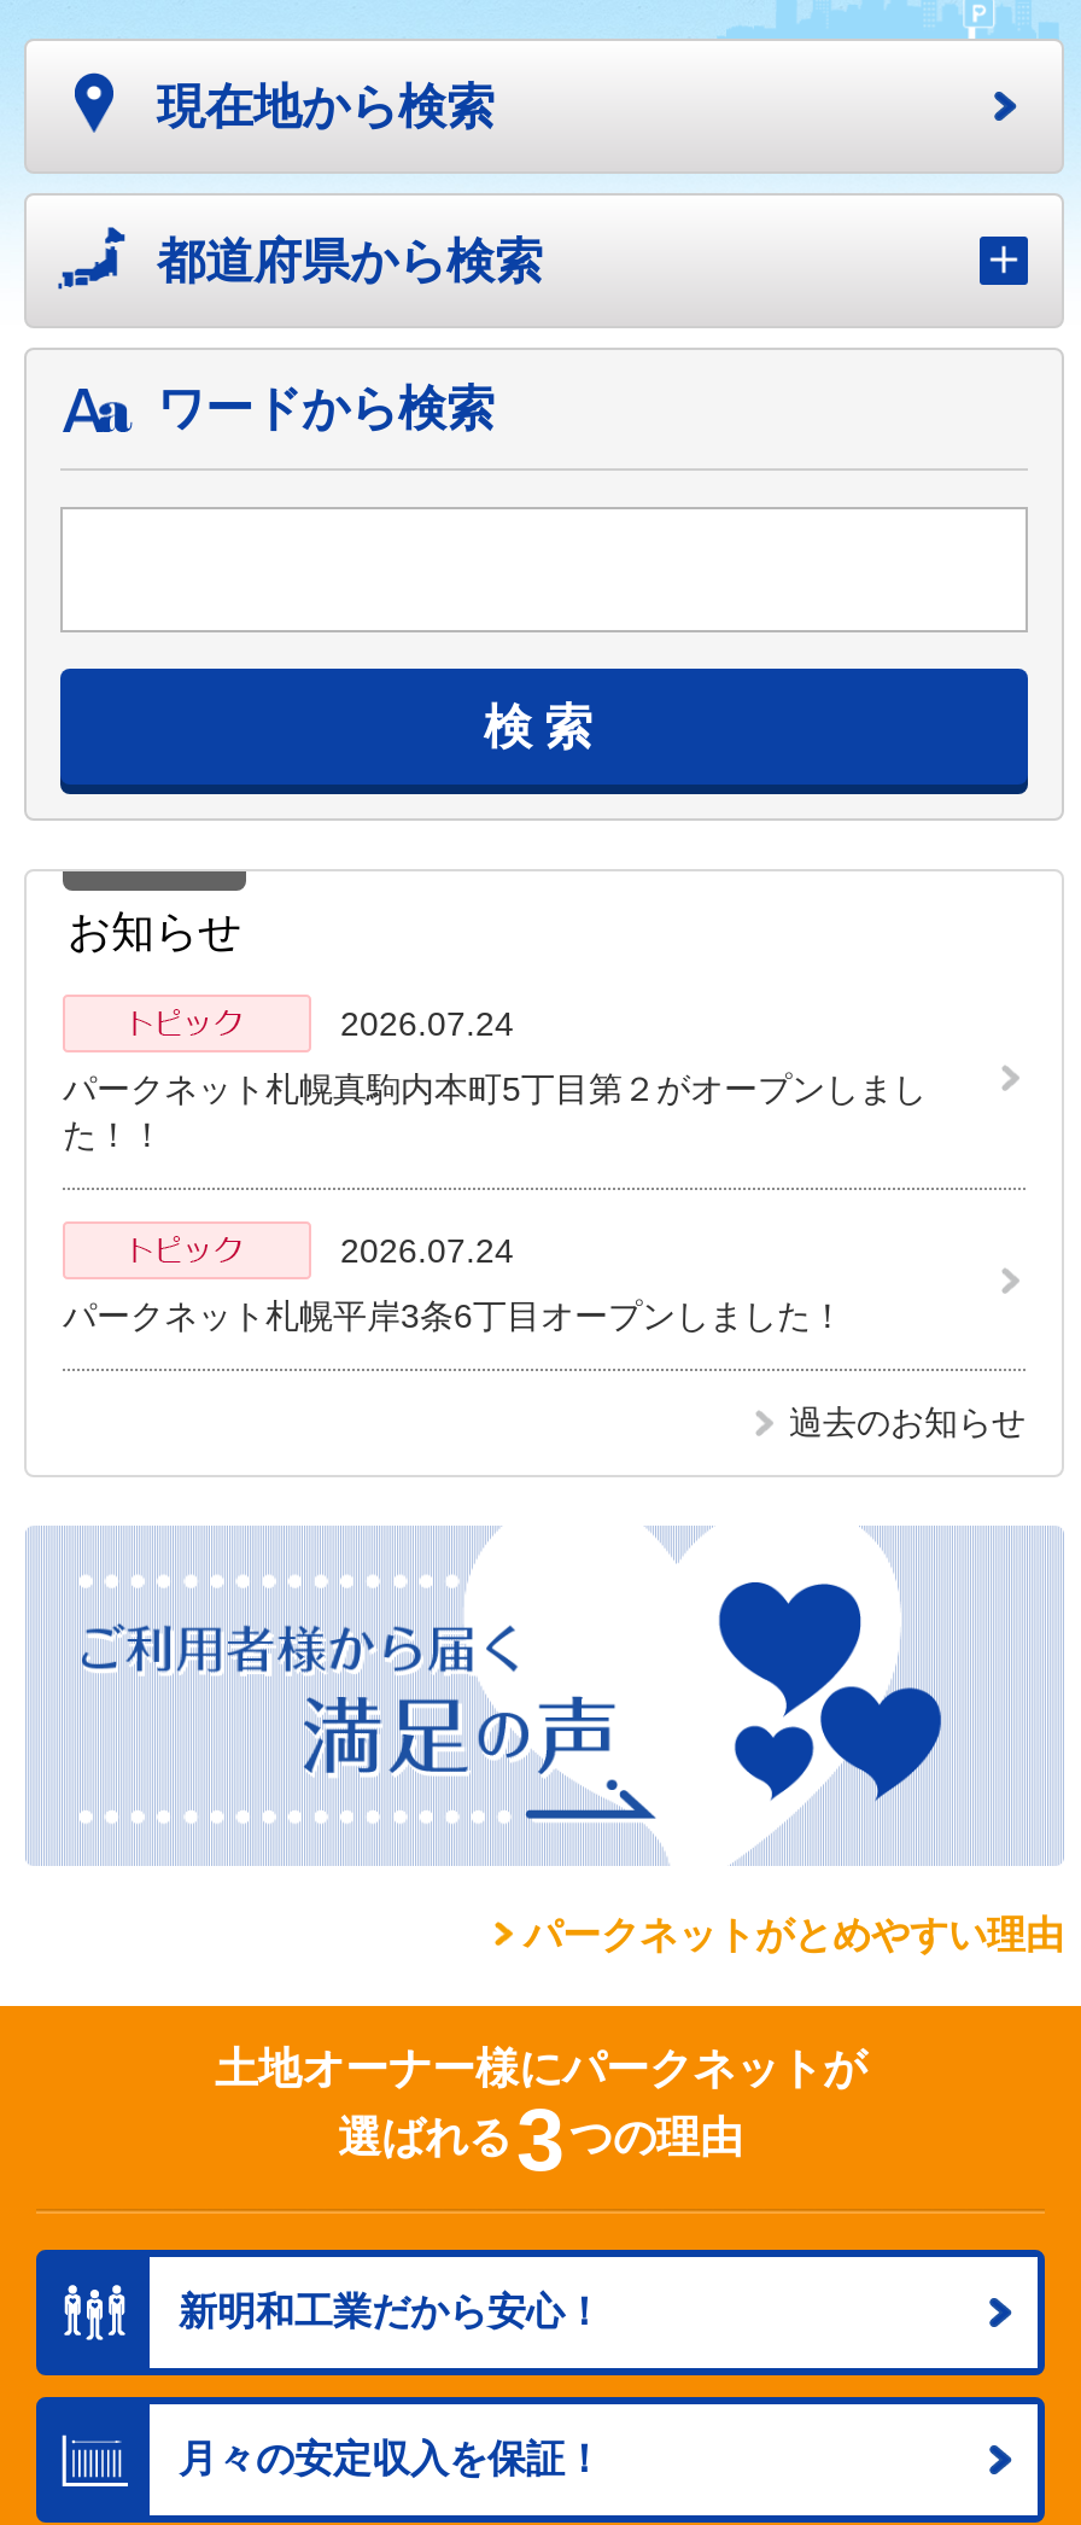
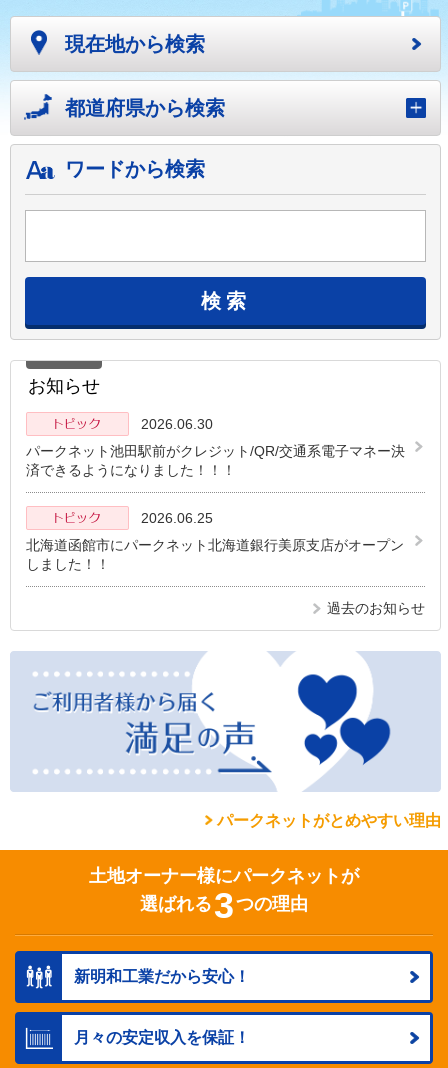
- 2026.07.24
+ 2026.06.30

- パークネット札幌真駒内本町5丁目第２がオープンしまし
- た！！
+ パークネット池田駅前がクレジット/QR/交通系電子マネー決
+ 済できるようになりました！！！

- 2026.07.24
+ 2026.06.25

- パークネット札幌平岸3条6丁目オープンしました！
+ 北海道函館市にパークネット北海道銀行美原支店がオープン
+ しました！！
